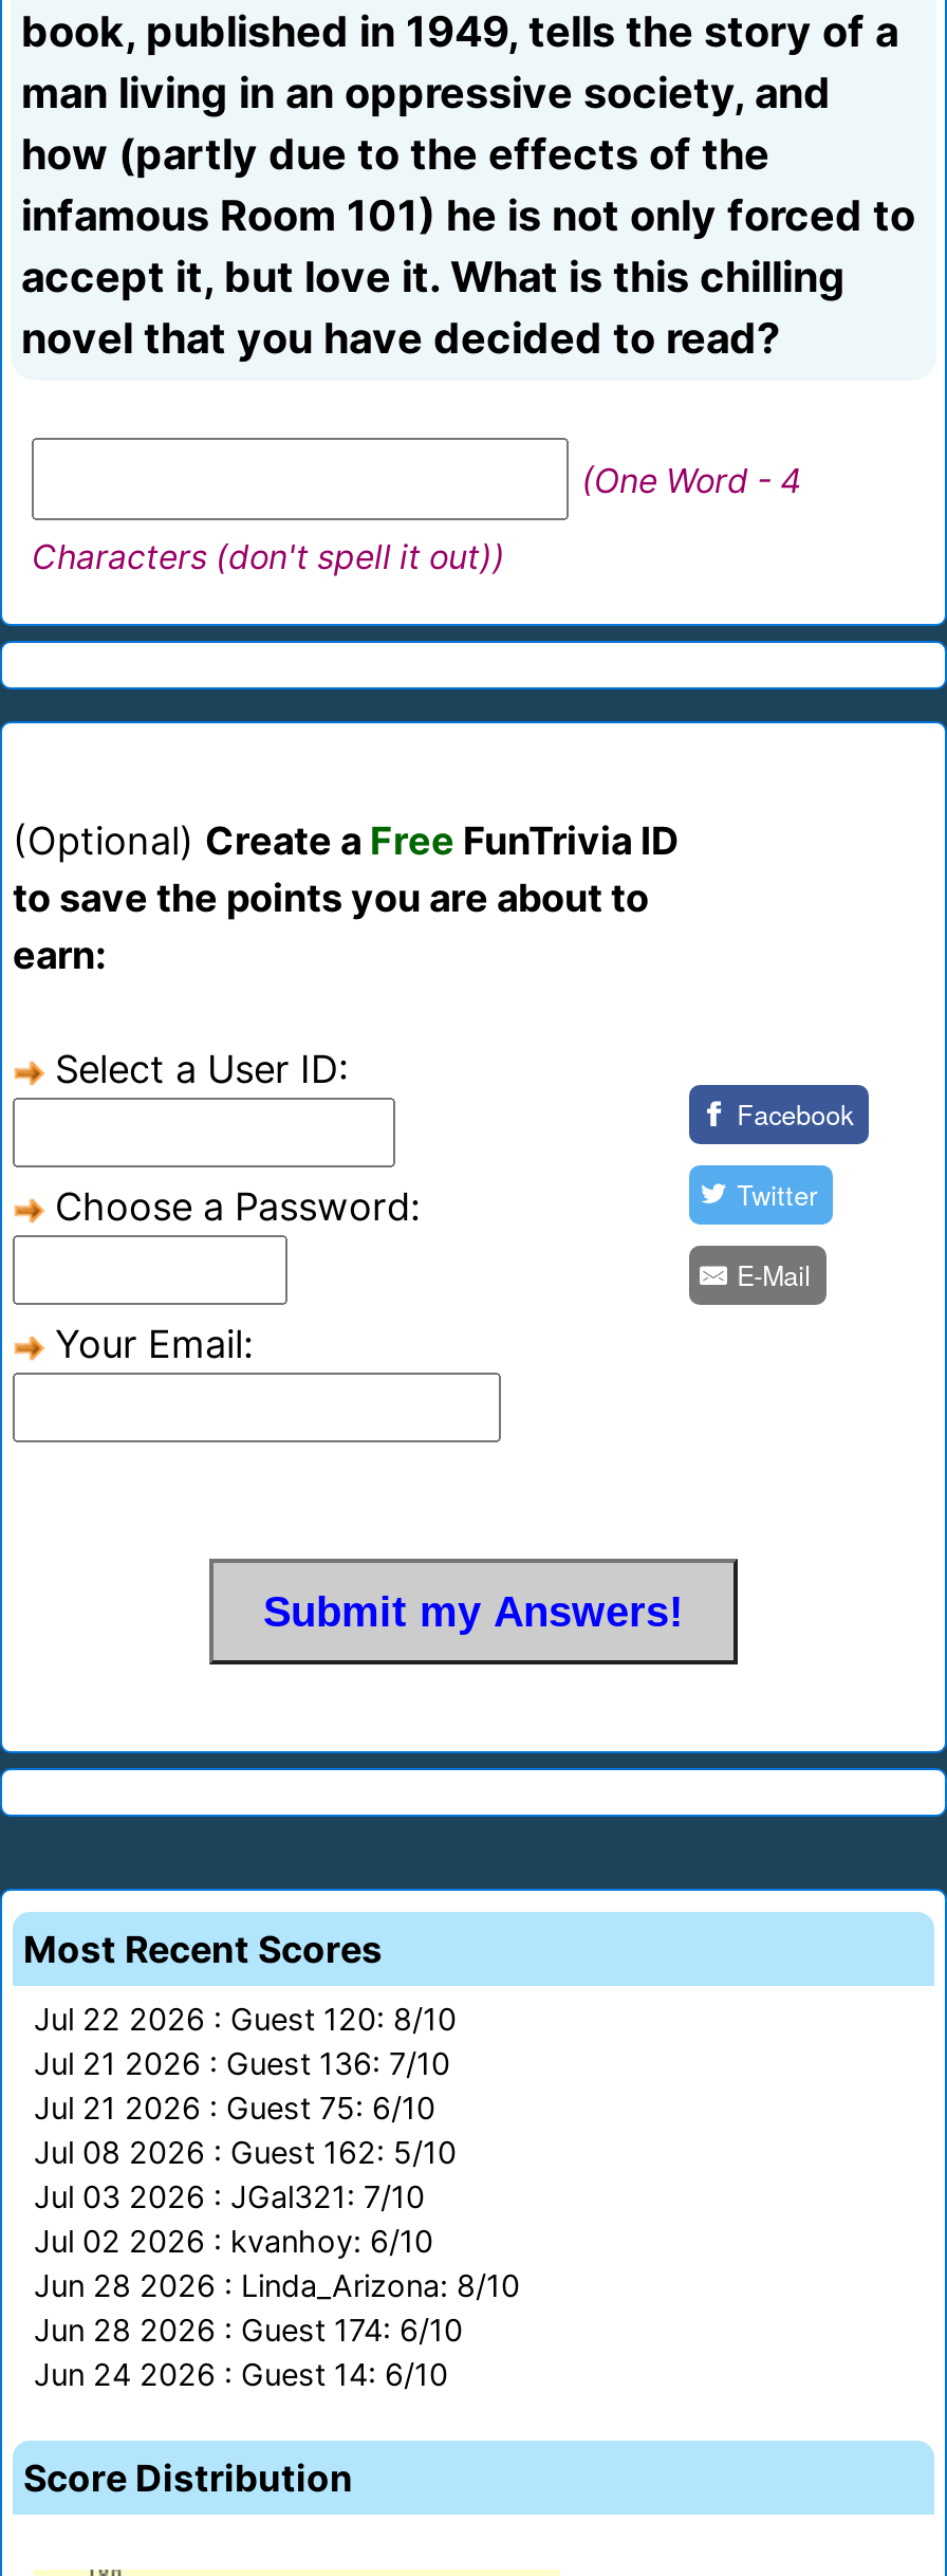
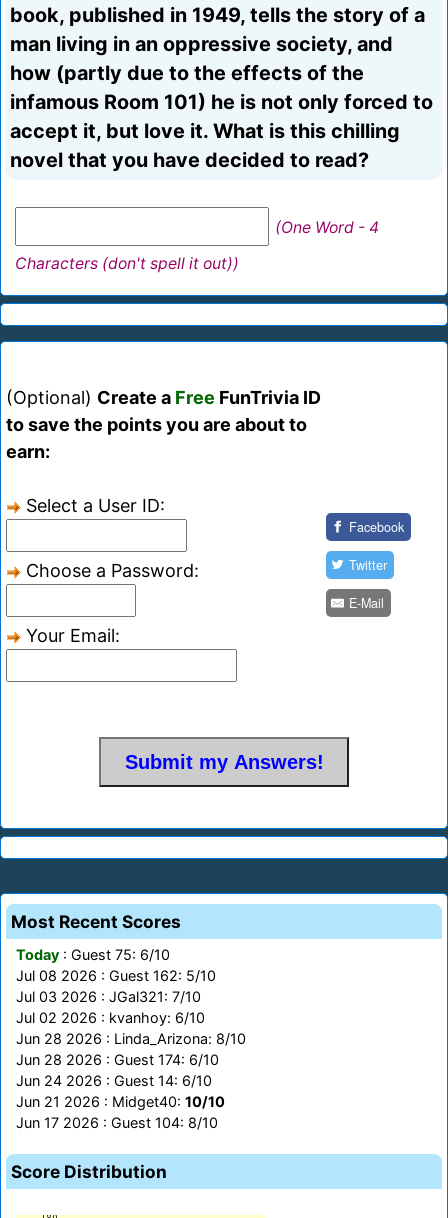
- Jul 22 2026 : Guest 120: 8/10
- Jul 21 2026 : Guest 136: 7/10
- Jul 21 2026 : Guest 75: 6/10
+ Today: Guest 75: 6/10

moved up: Jul 08 2026 : Guest 162: 5/10 | Jul 03 2026 : JGal321: 7/10 | Jul 02 2026 : kvanhoy: 6/10 | Jun 28 2026 : Linda_Arizona: 8/10 | Jun 28 2026 : Guest 174: 6/10 | Jun 24 2026 : Guest 14: 6/10

+ Jun 21 2026 : Midget40: 10/10
+ Jun 17 2026 : Guest 104: 8/10
